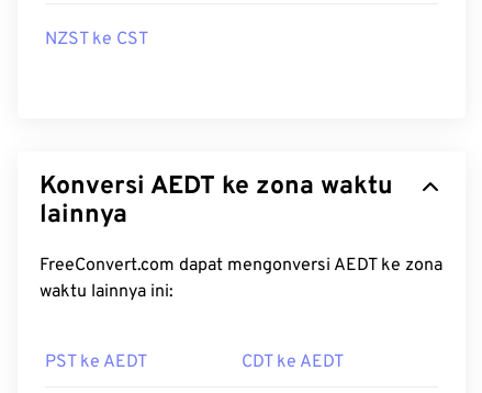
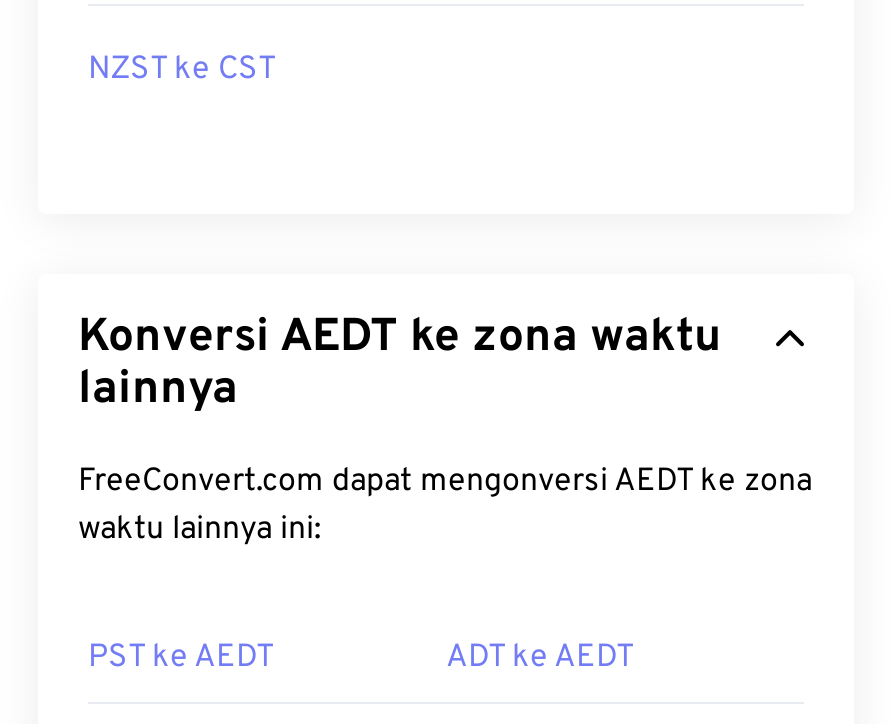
- CDT ke AEDT
+ ADT ke AEDT
